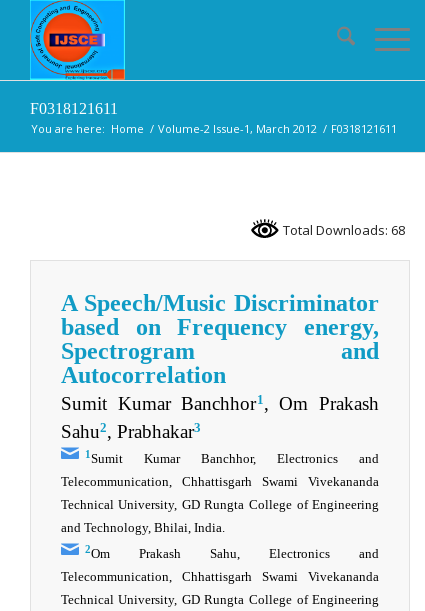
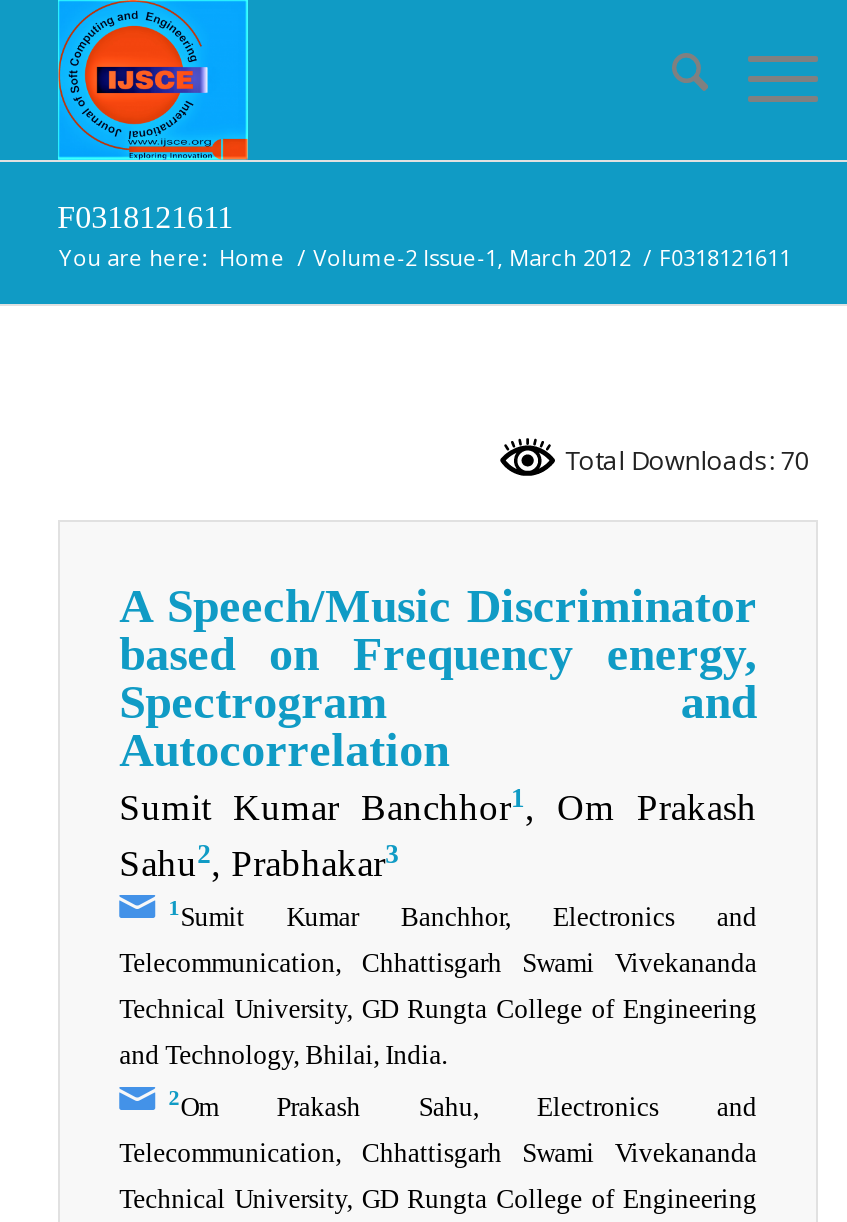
- Total Downloads: 68
+ Total Downloads: 70
